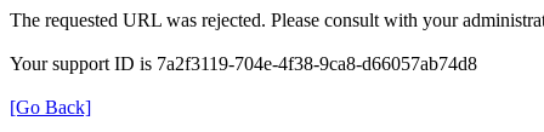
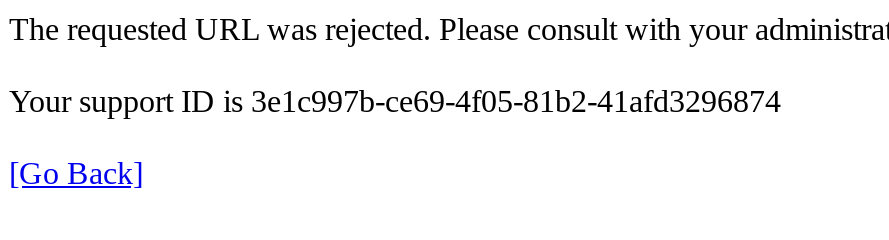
- Your support ID is 7a2f3119-704e-4f38-9ca8-d66057ab74d8
+ Your support ID is 3e1c997b-ce69-4f05-81b2-41afd3296874
